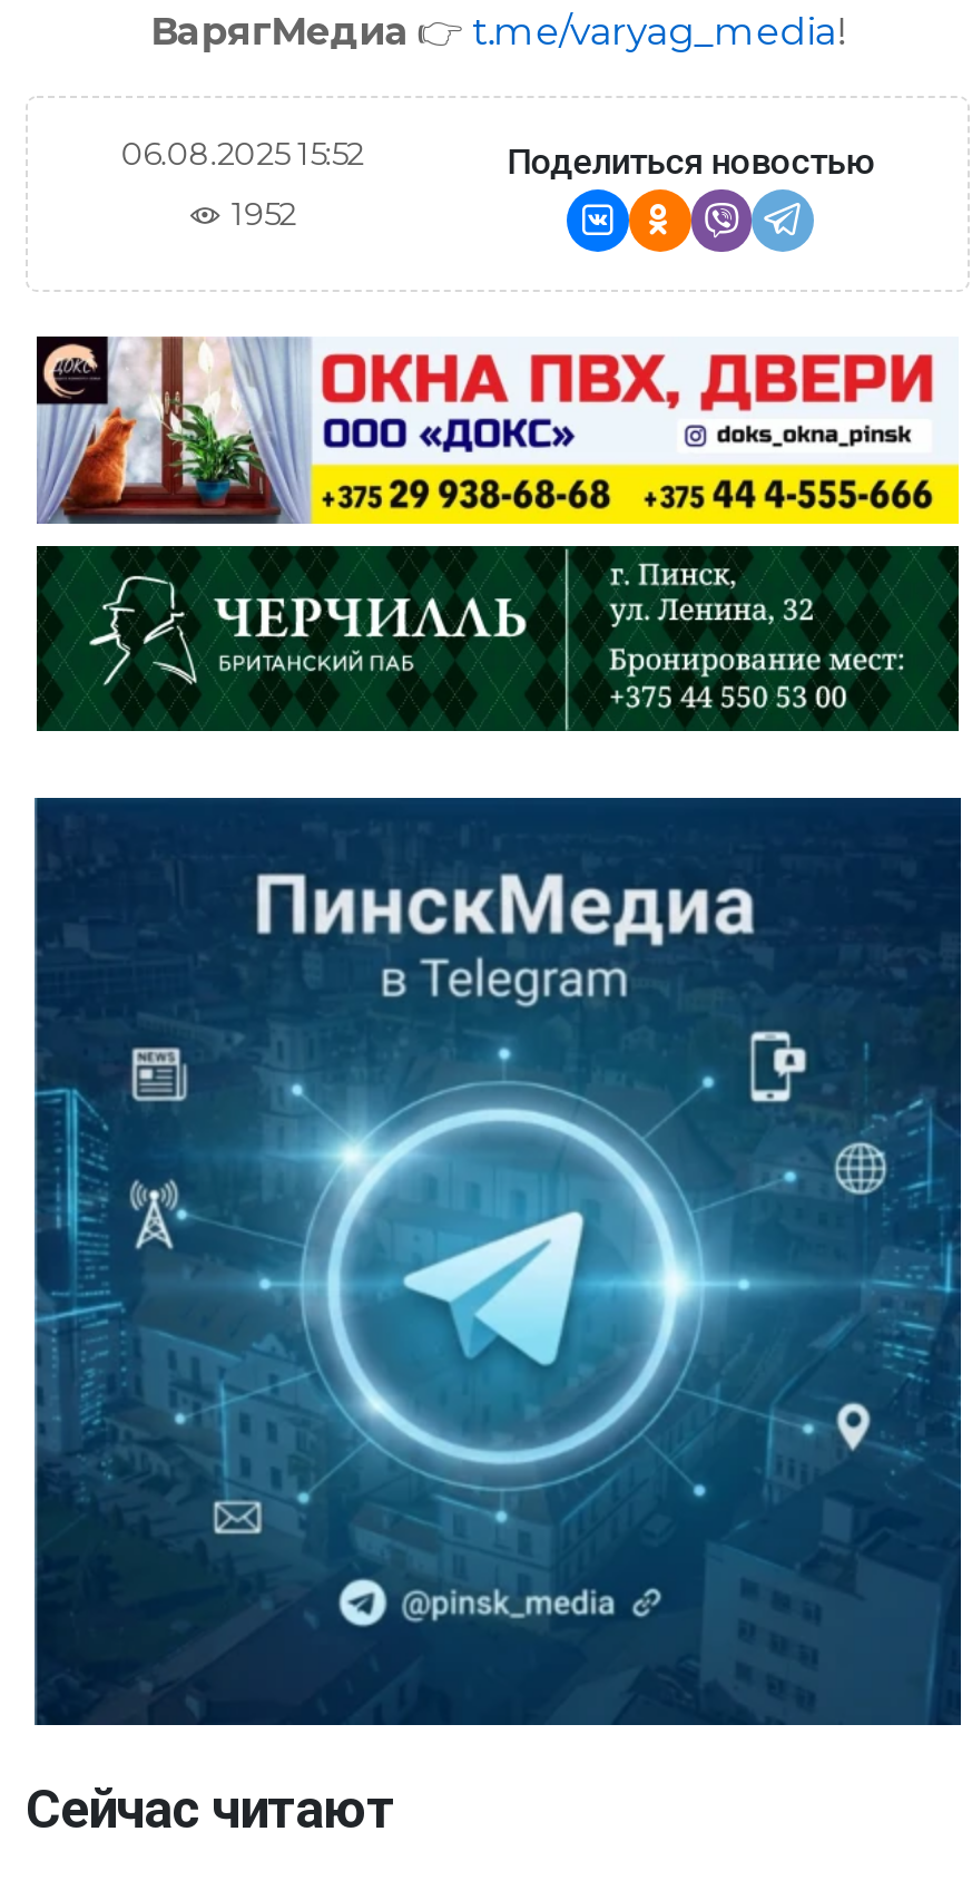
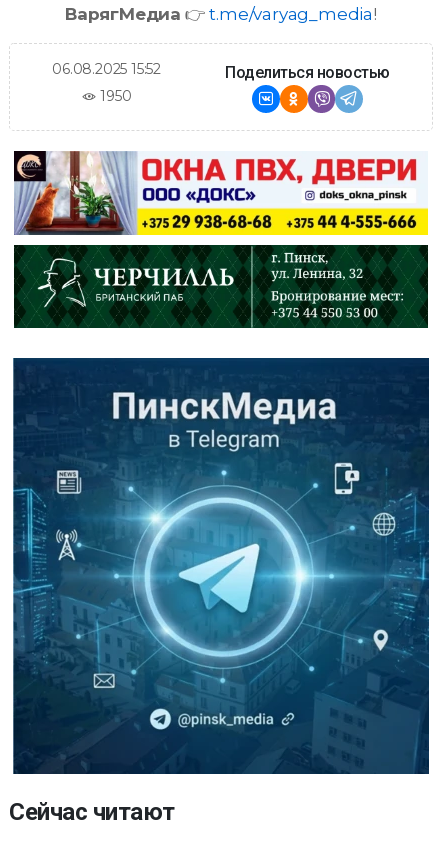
- 1952
+ 1950
